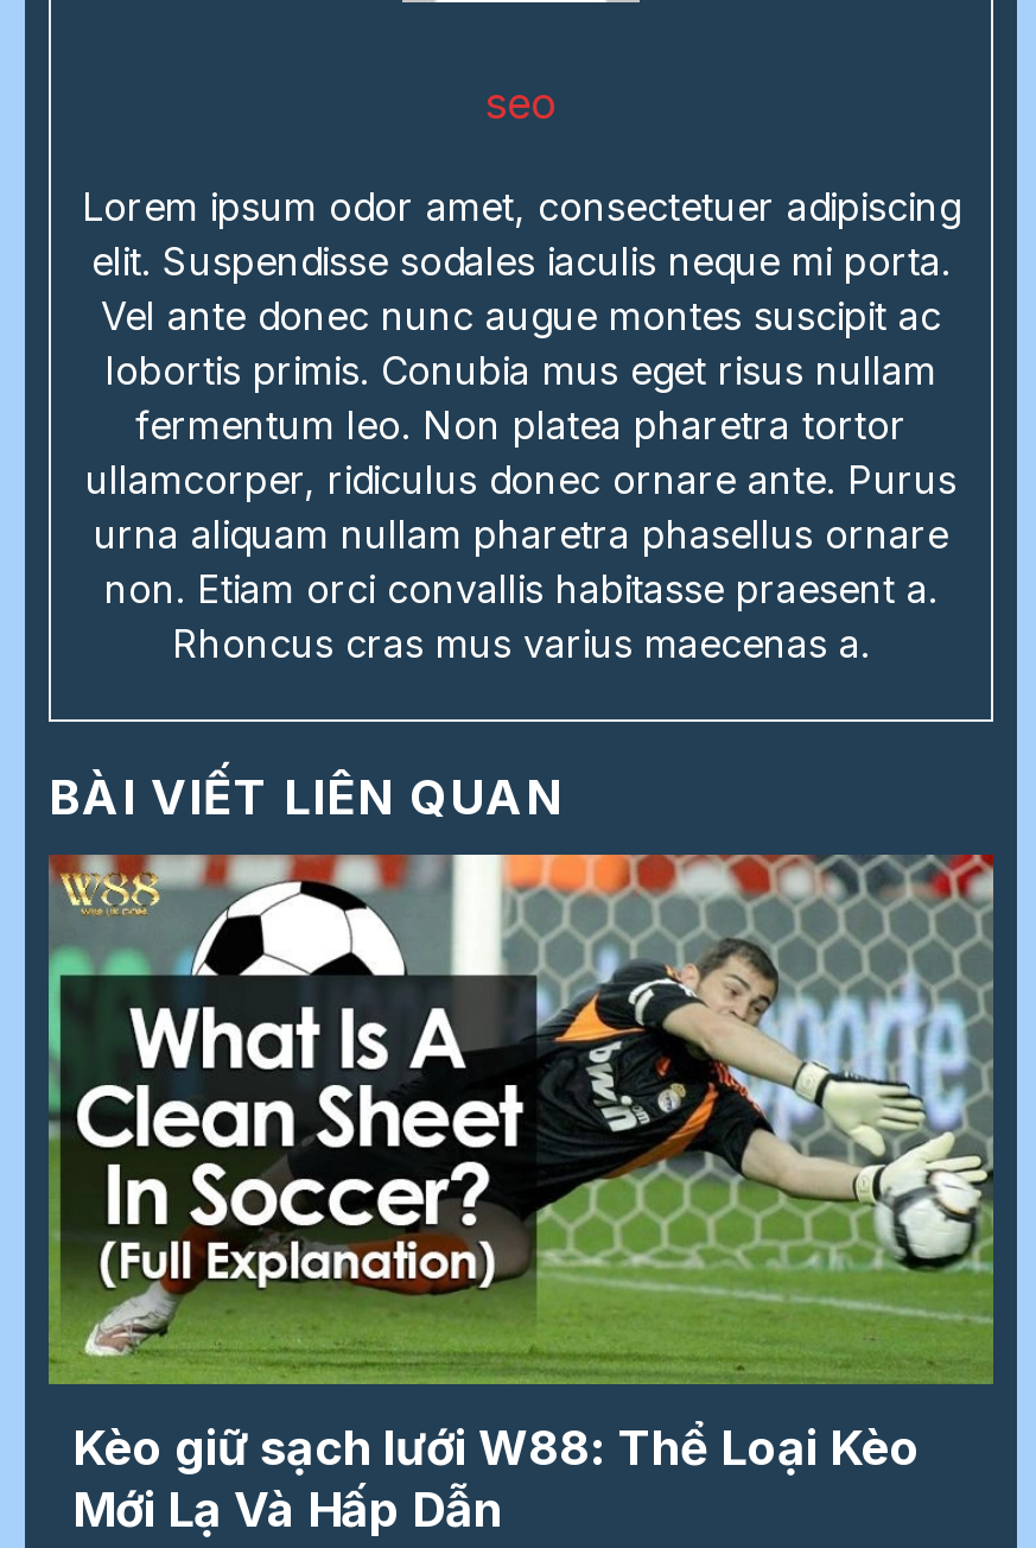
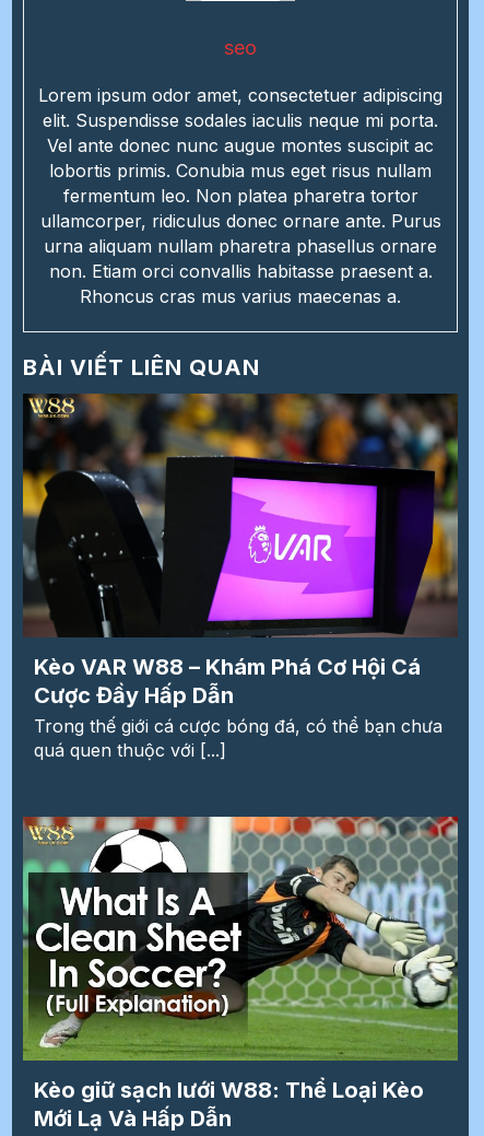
+ [image]
+ Kèo VAR W88 – Khám Phá Cơ Hội Cá
+ Cược Đầy Hấp Dẫn
+ Trong thế giới cá cược bóng đá, có thể bạn chưa
+ quá quen thuộc với [...]
